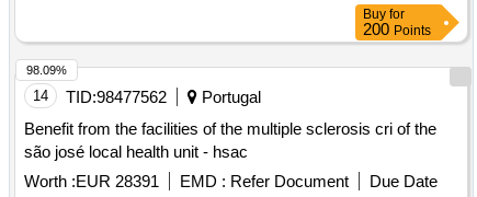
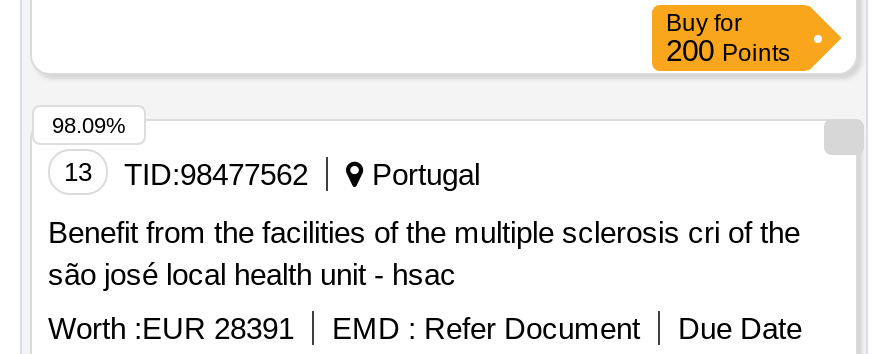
- 14 TID:98477562 Portugal
+ 13 TID:98477562 Portugal
